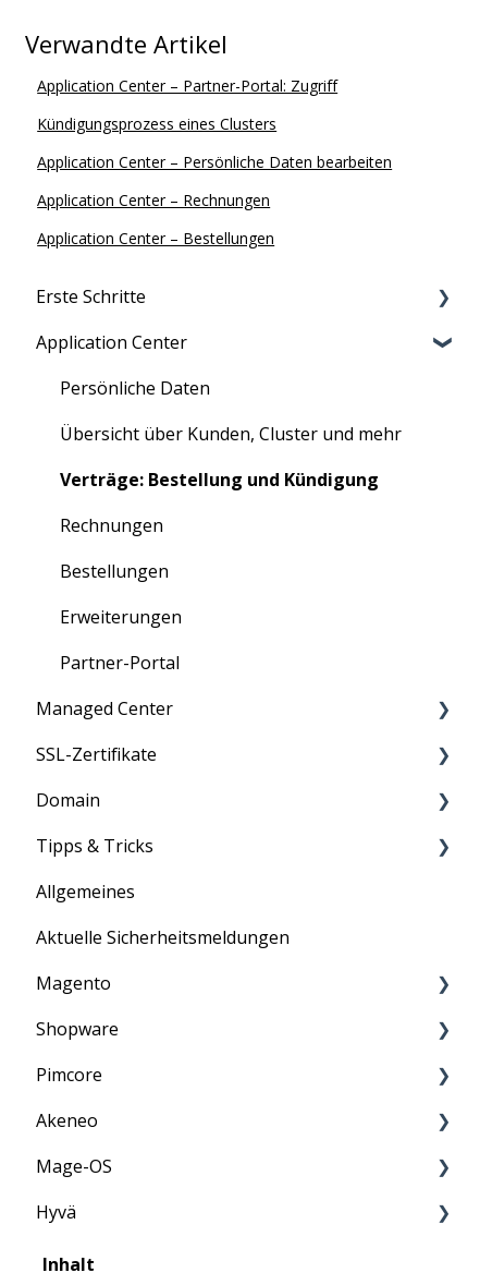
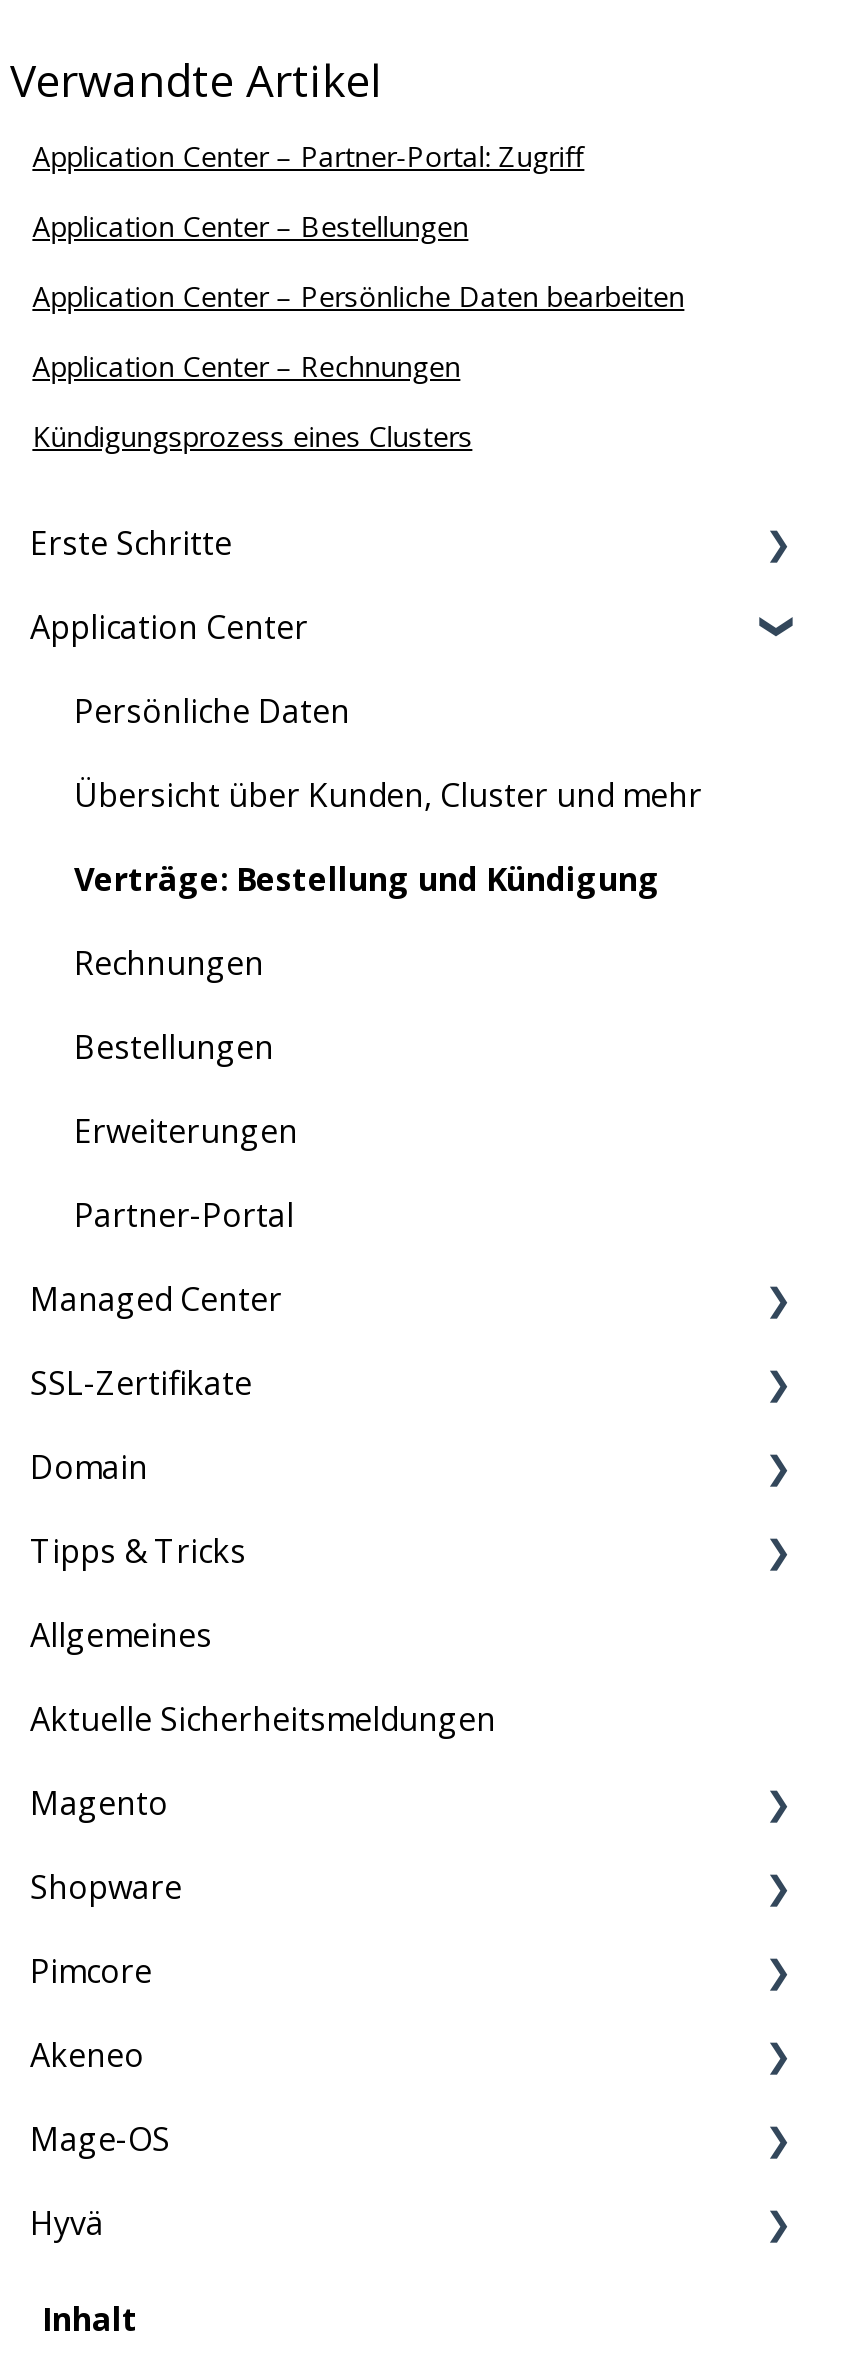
moved down: Kündigungsprozess eines Clusters

moved up: Application Center – Bestellungen
